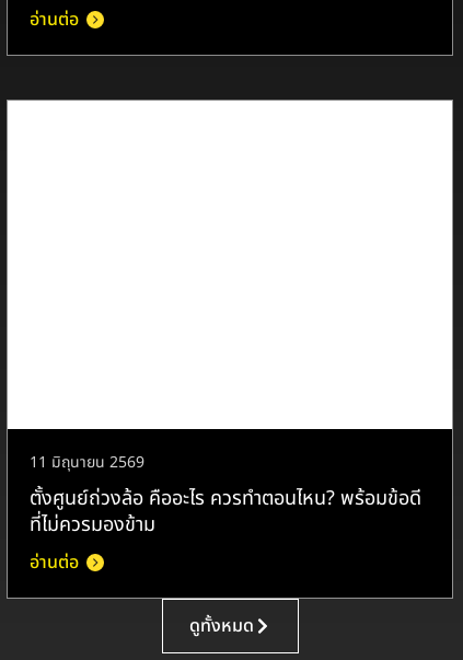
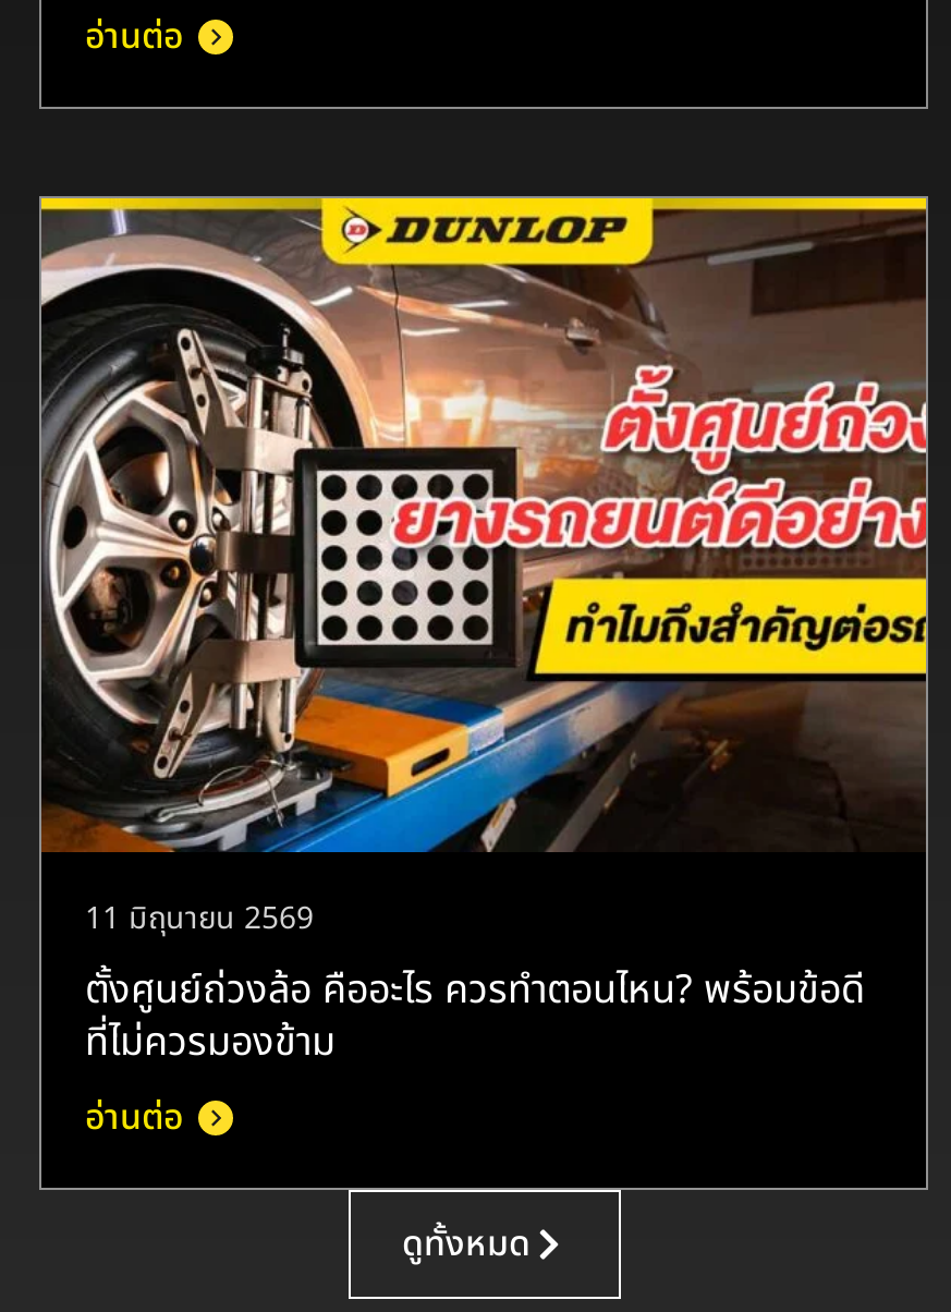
+ [image]
